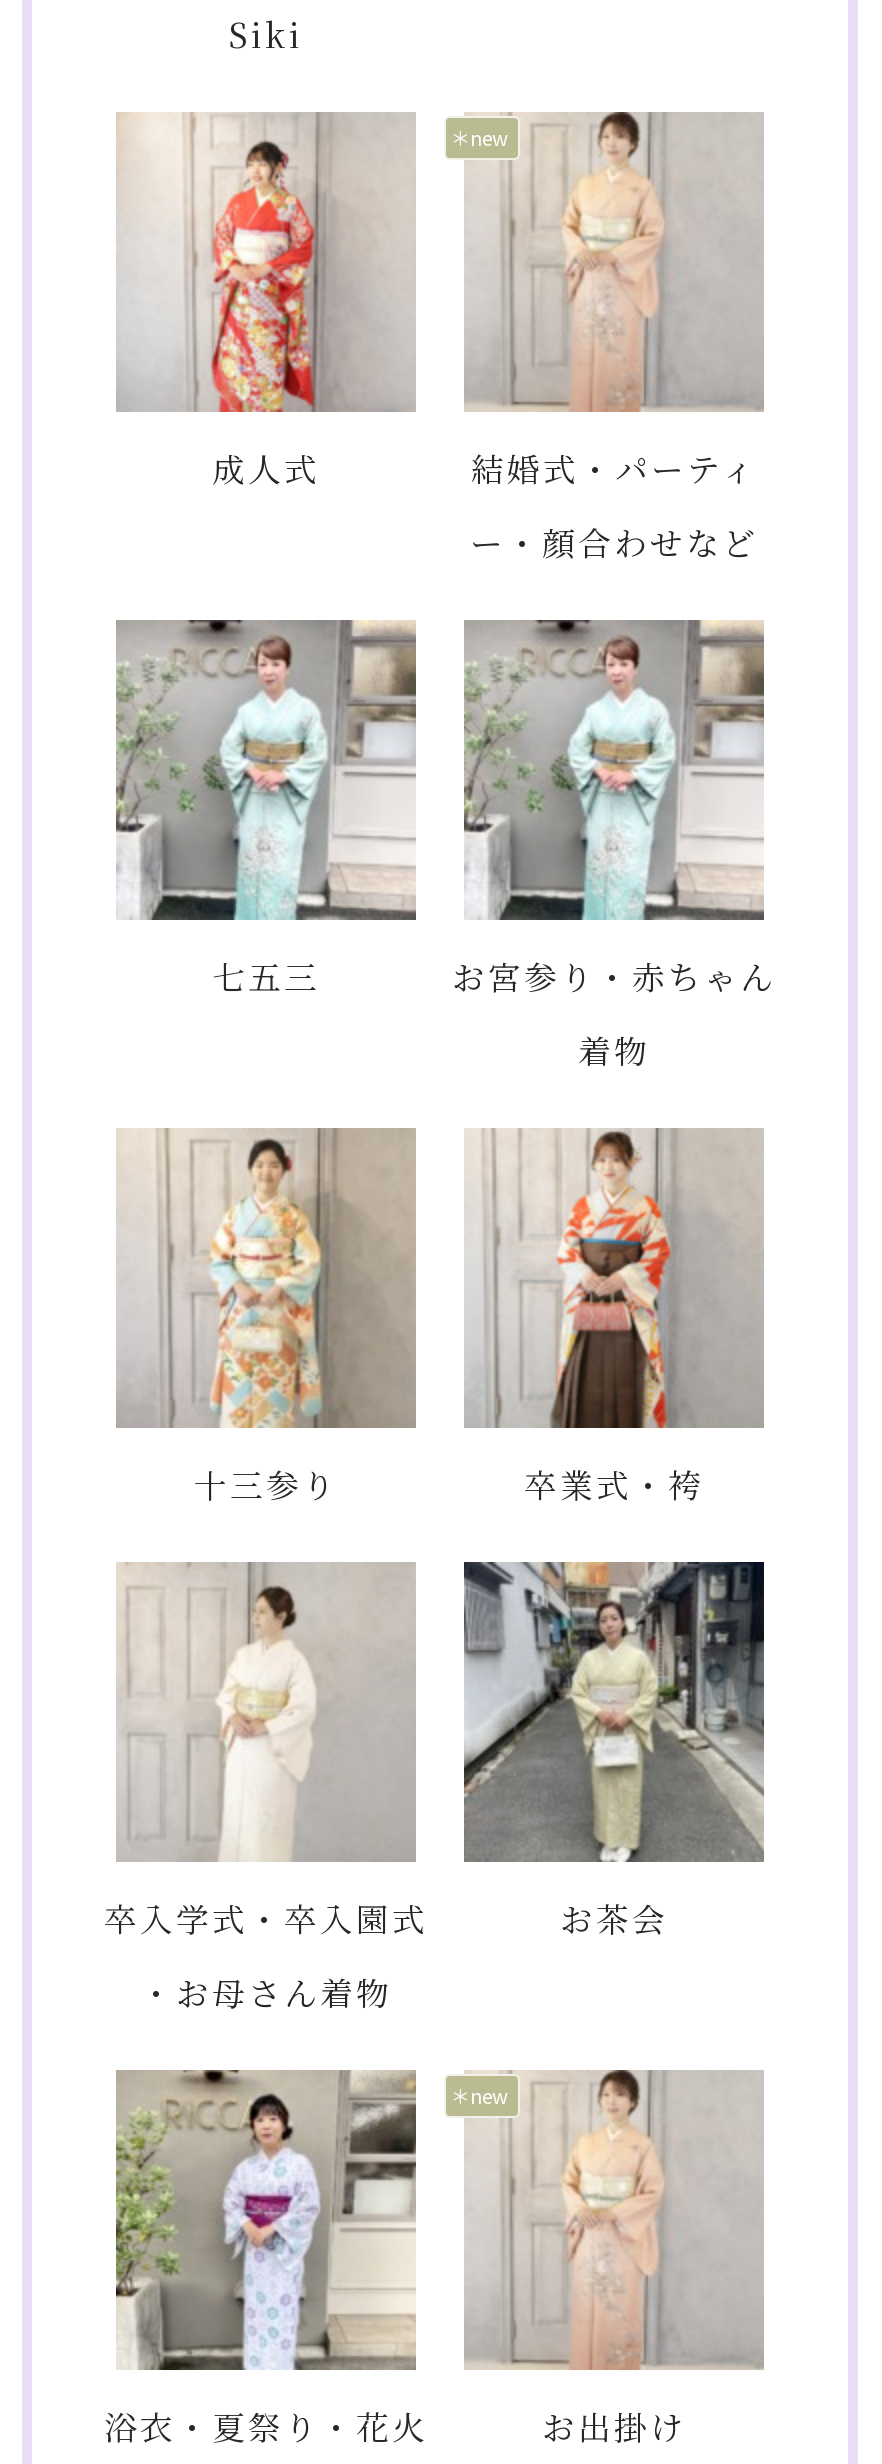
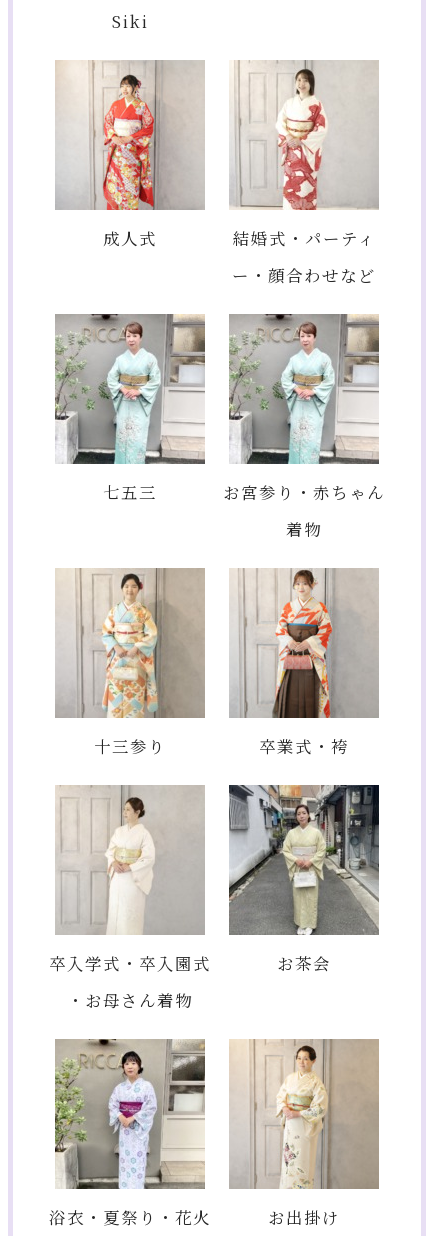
- ＊new

- [image]
+ [image]

- ＊new

- [image]
+ [image]
